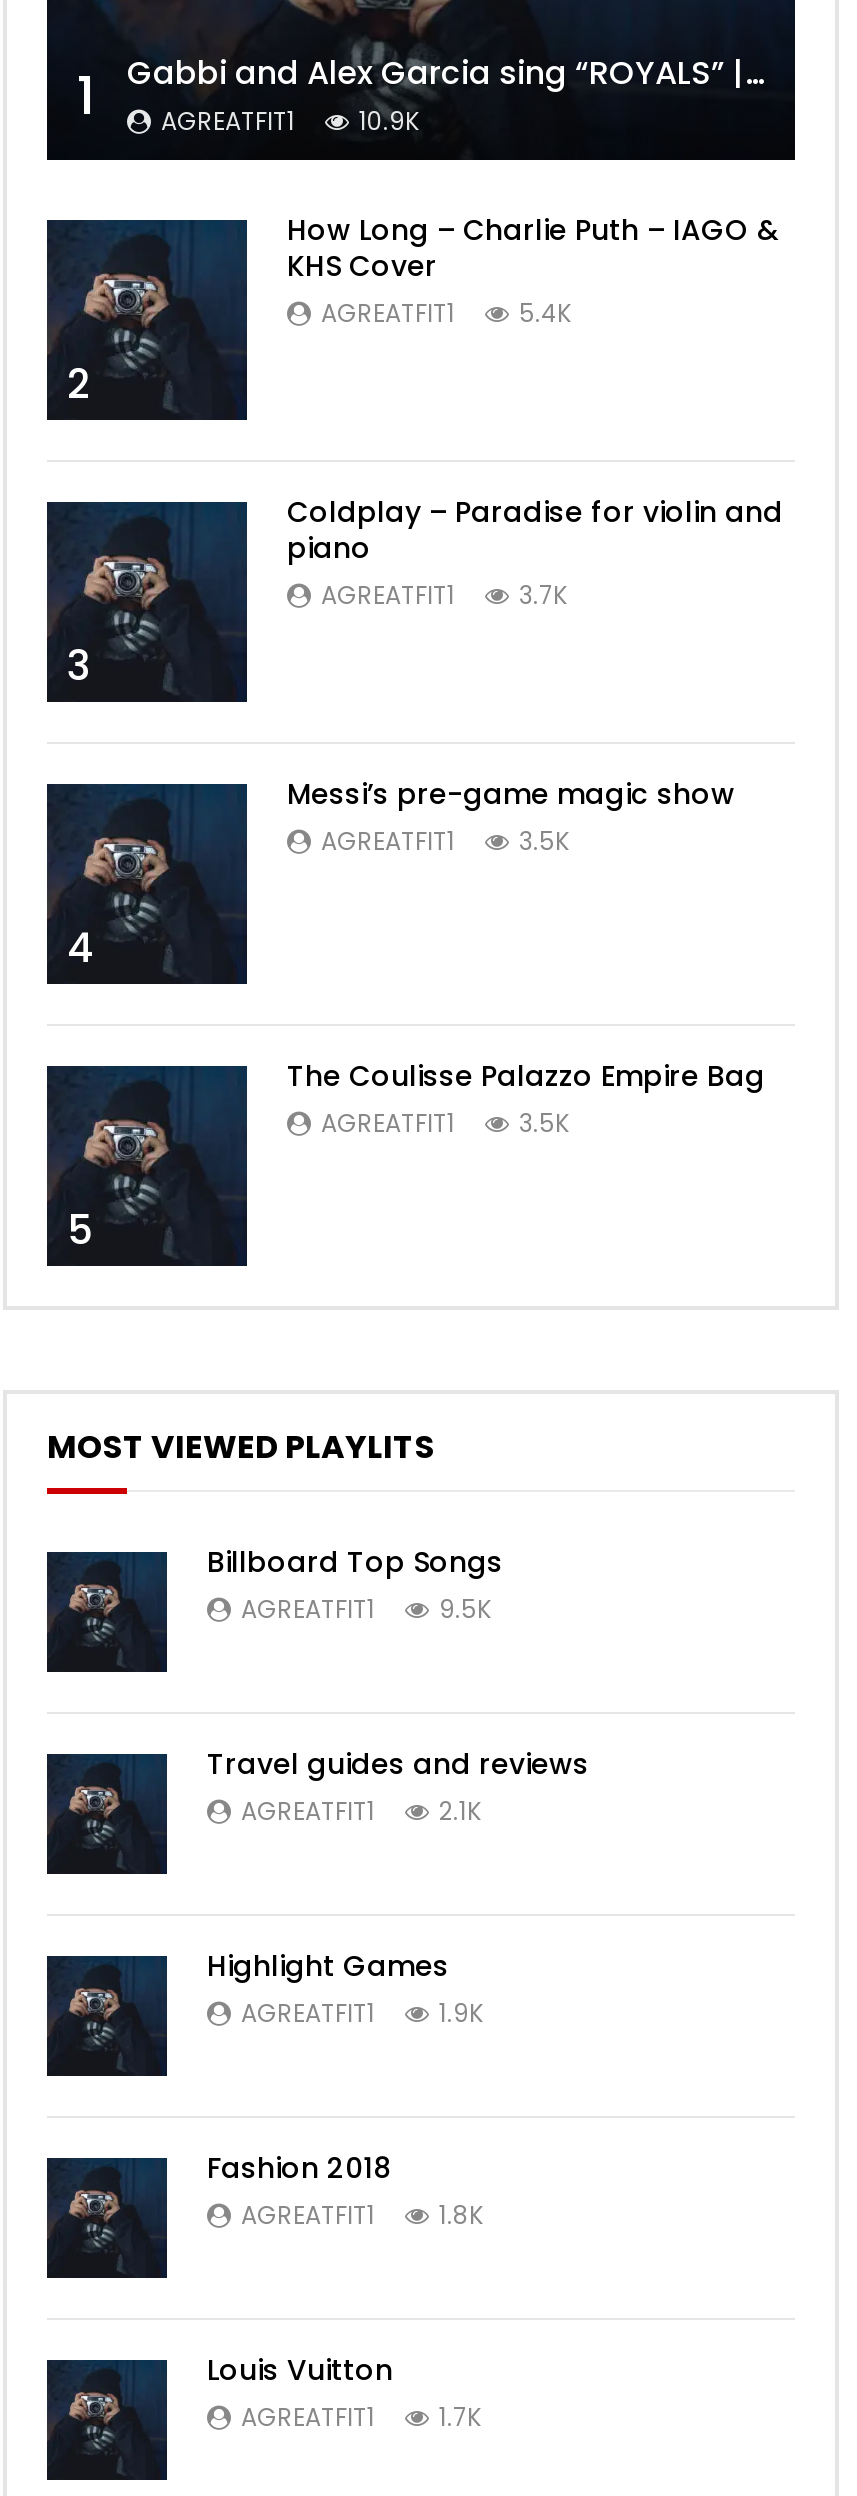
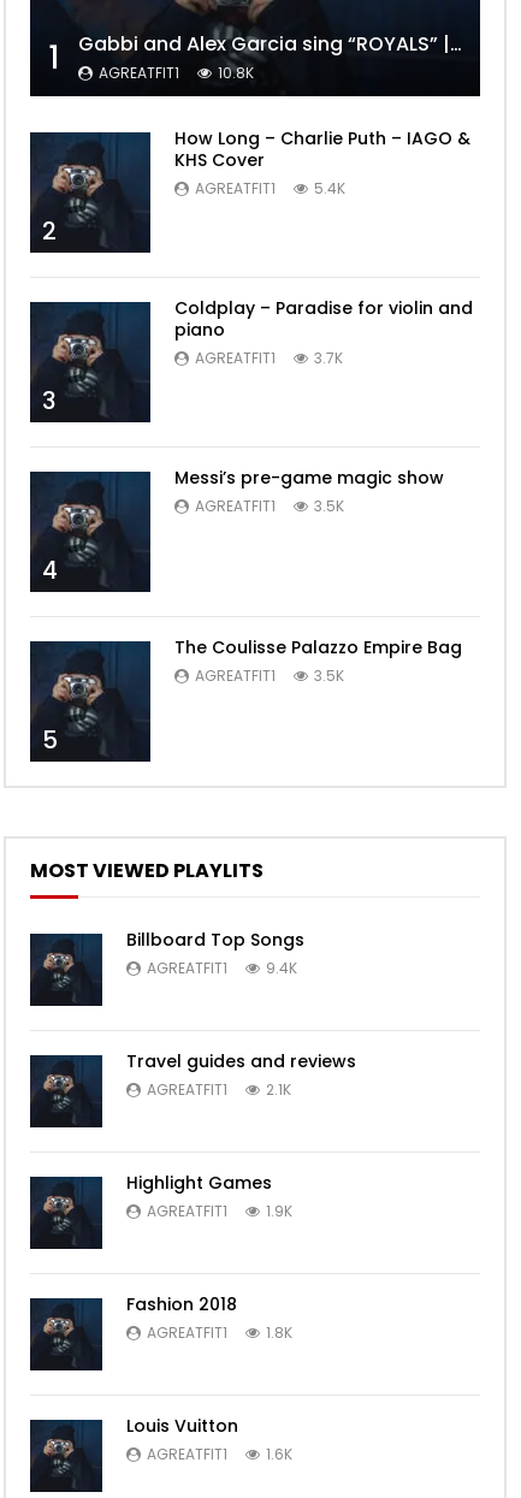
- 10.9K
+ 10.8K

- 9.5K
+ 9.4K

- 1.7K
+ 1.6K
